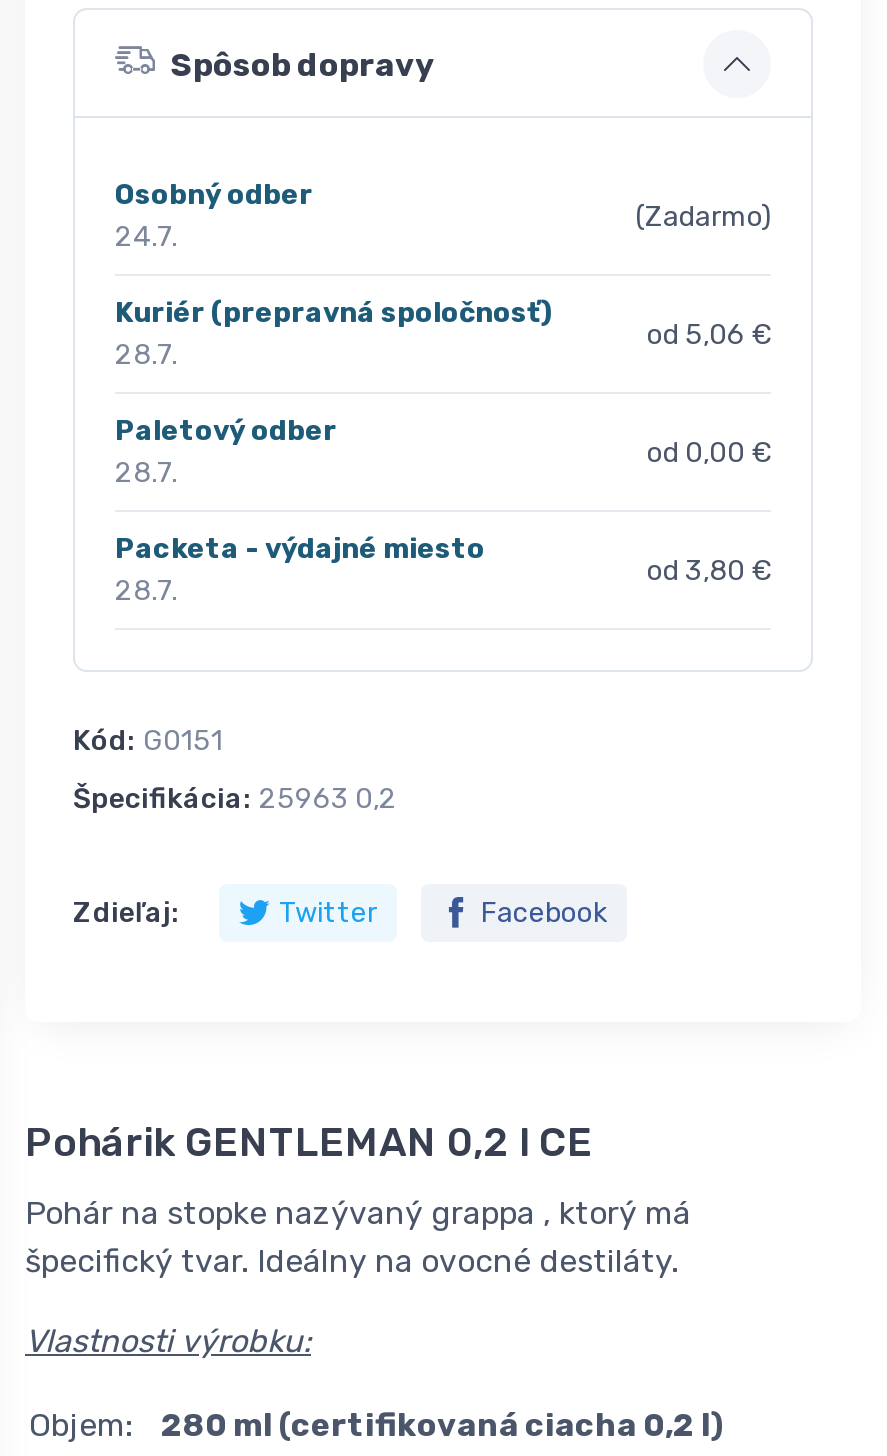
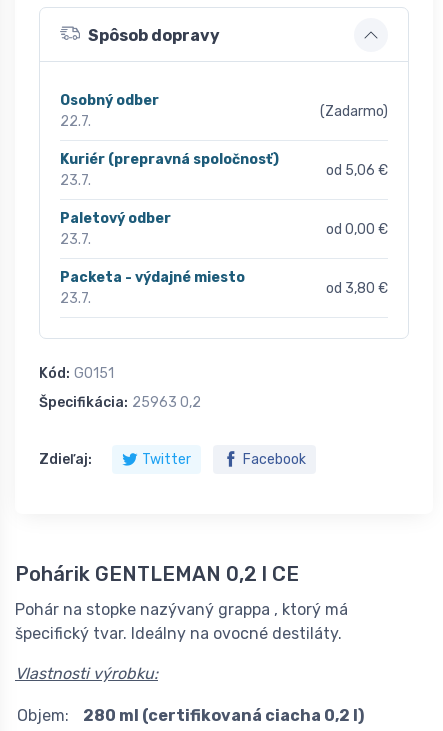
- 24.7.
+ 22.7.

- 28.7.
+ 23.7.

- 28.7.
+ 23.7.

- 28.7.
+ 23.7.
